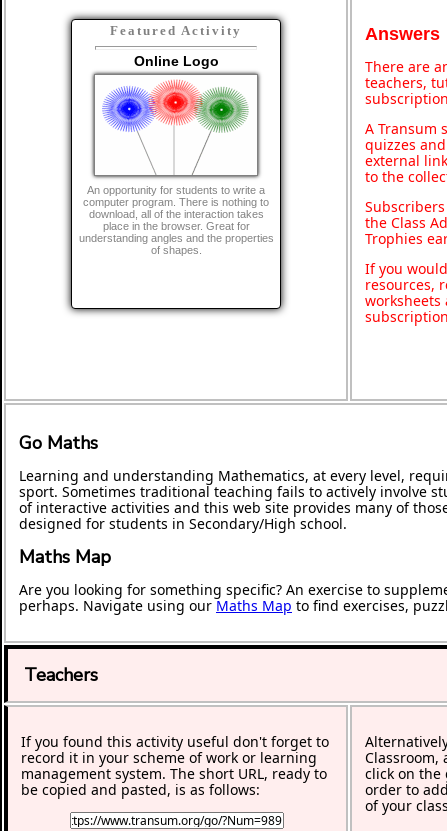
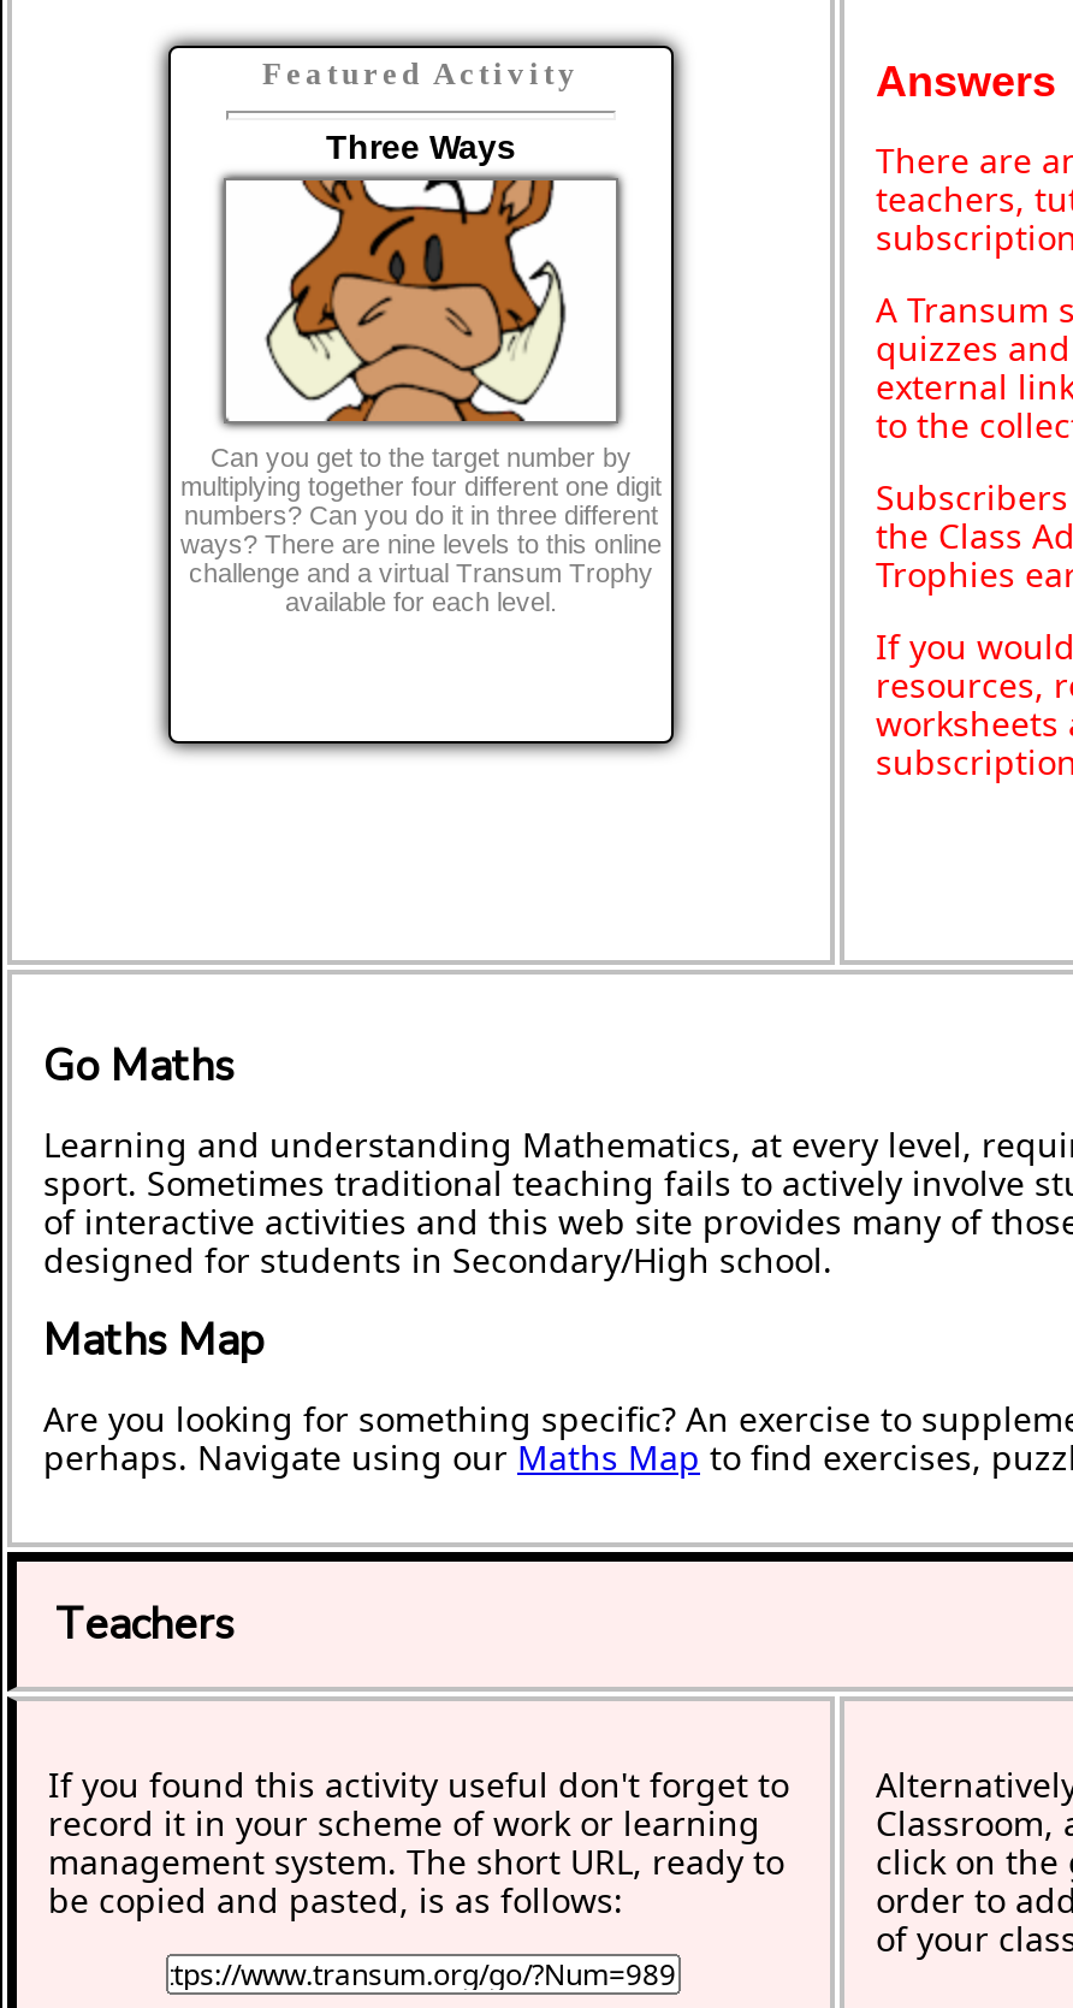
- Online Logo
+ Three Ways

- [image]
- An opportunity for students to write a
- computer program. There is nothing to
- download, all of the interaction takes
- place in the browser. Great for
- understanding angles and the properties
- of shapes.
+ [image]
+ Can you get to the target number by
+ multiplying together four different one digit
+ numbers? Can you do it in three different
+ ways? There are nine levels to this online
+ challenge and a virtual Transum Trophy
+ available for each level.
